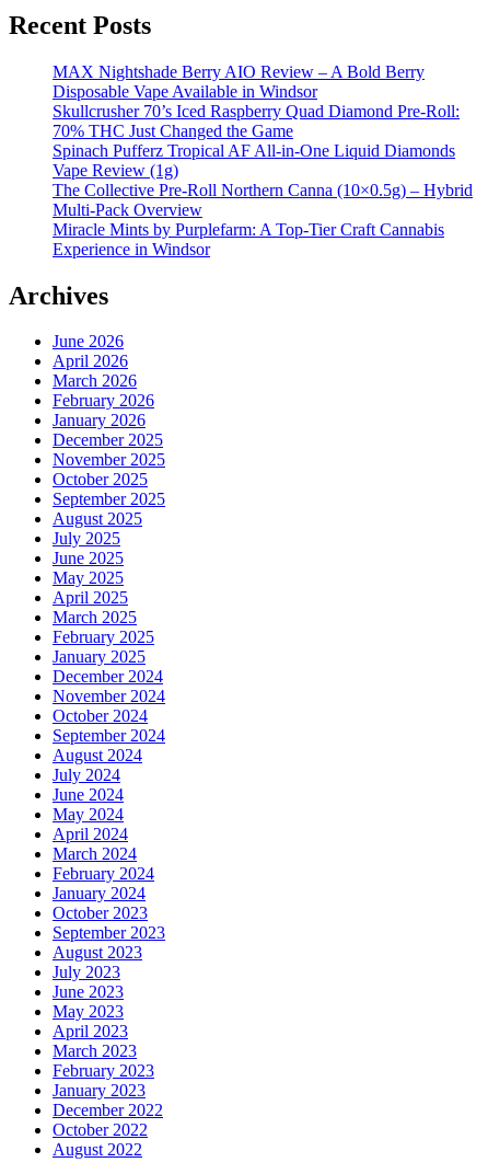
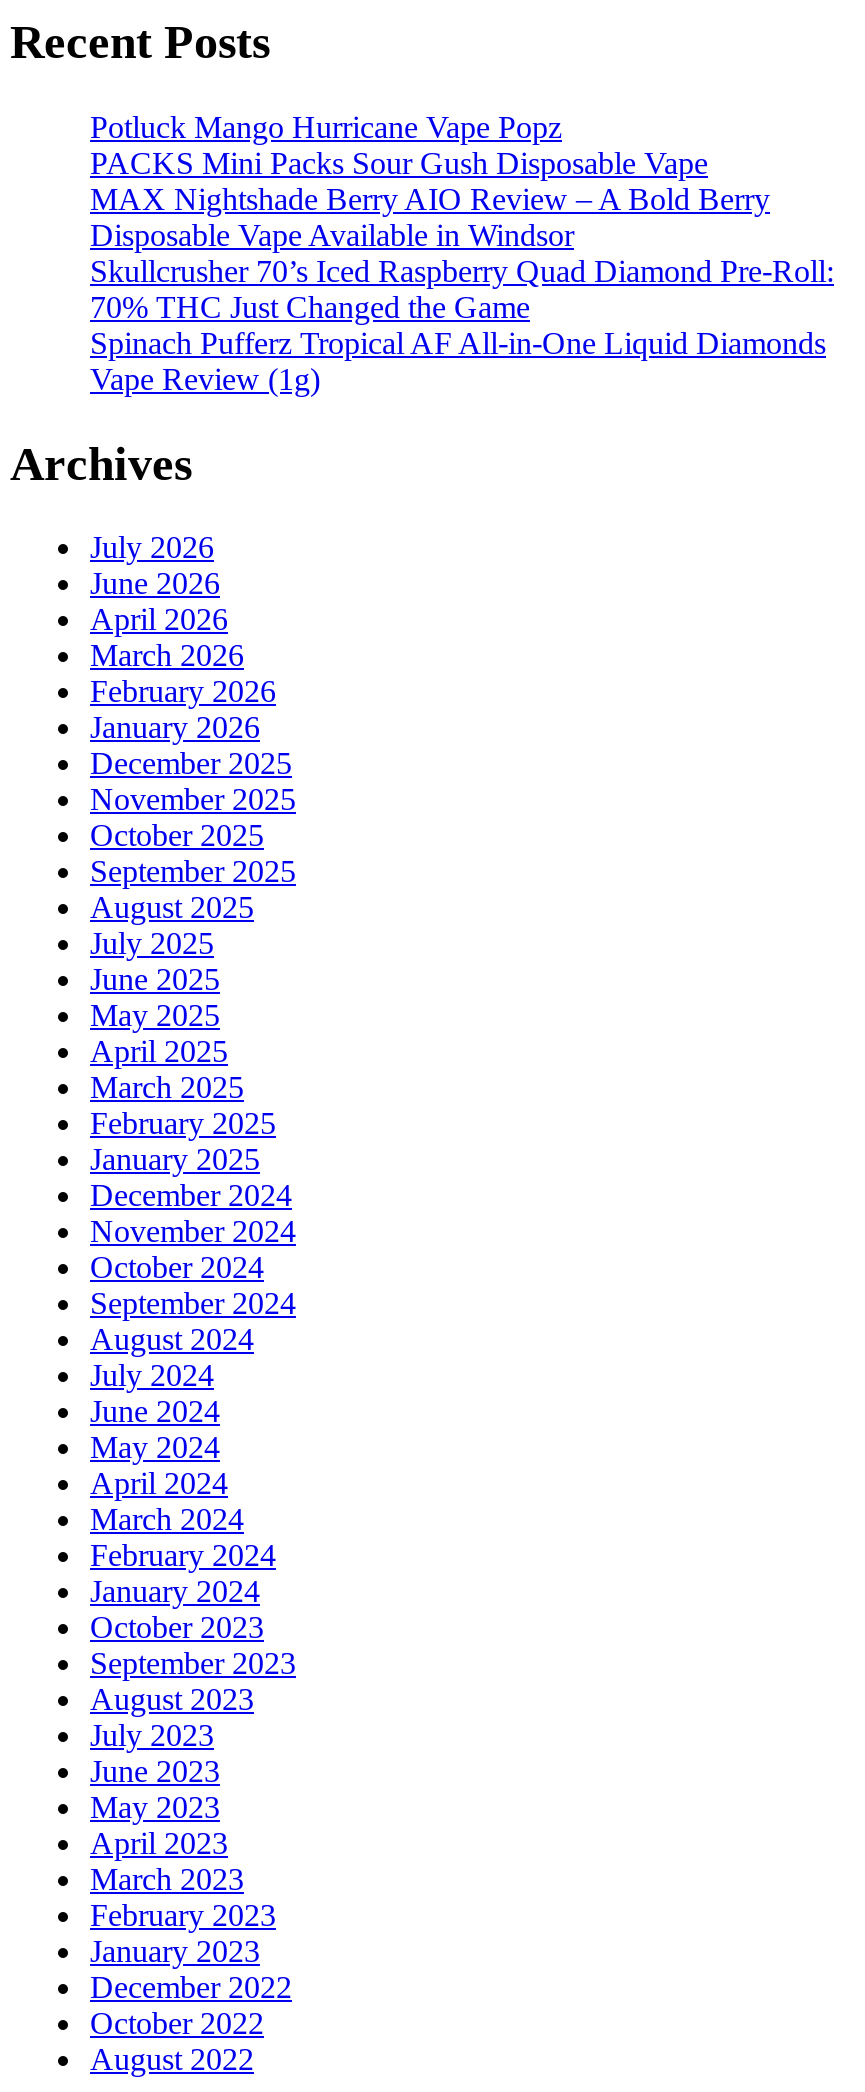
+ Potluck Mango Hurricane Vape Popz
+ PACKS Mini Packs Sour Gush Disposable Vape

moved down: MAX Nightshade Berry AIO Review – A Bold Berry | Disposable Vape Available in Windsor | Skullcrusher 70’s Iced Raspberry Quad Diamond Pre-Roll: | 70% THC Just Changed the Game | Spinach Pufferz Tropical AF All-in-One Liquid Diamonds | Vape Review (1g)

- The Collective Pre-Roll Northern Canna (10×0.5g) – Hybrid
- Multi-Pack Overview
- Miracle Mints by Purplefarm: A Top-Tier Craft Cannabis
- Experience in Windsor

moved up: Archives

+ July 2026
